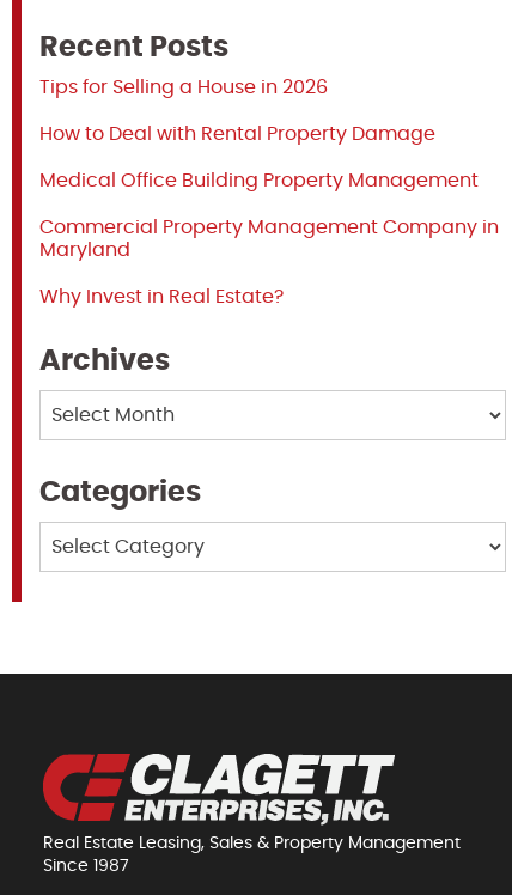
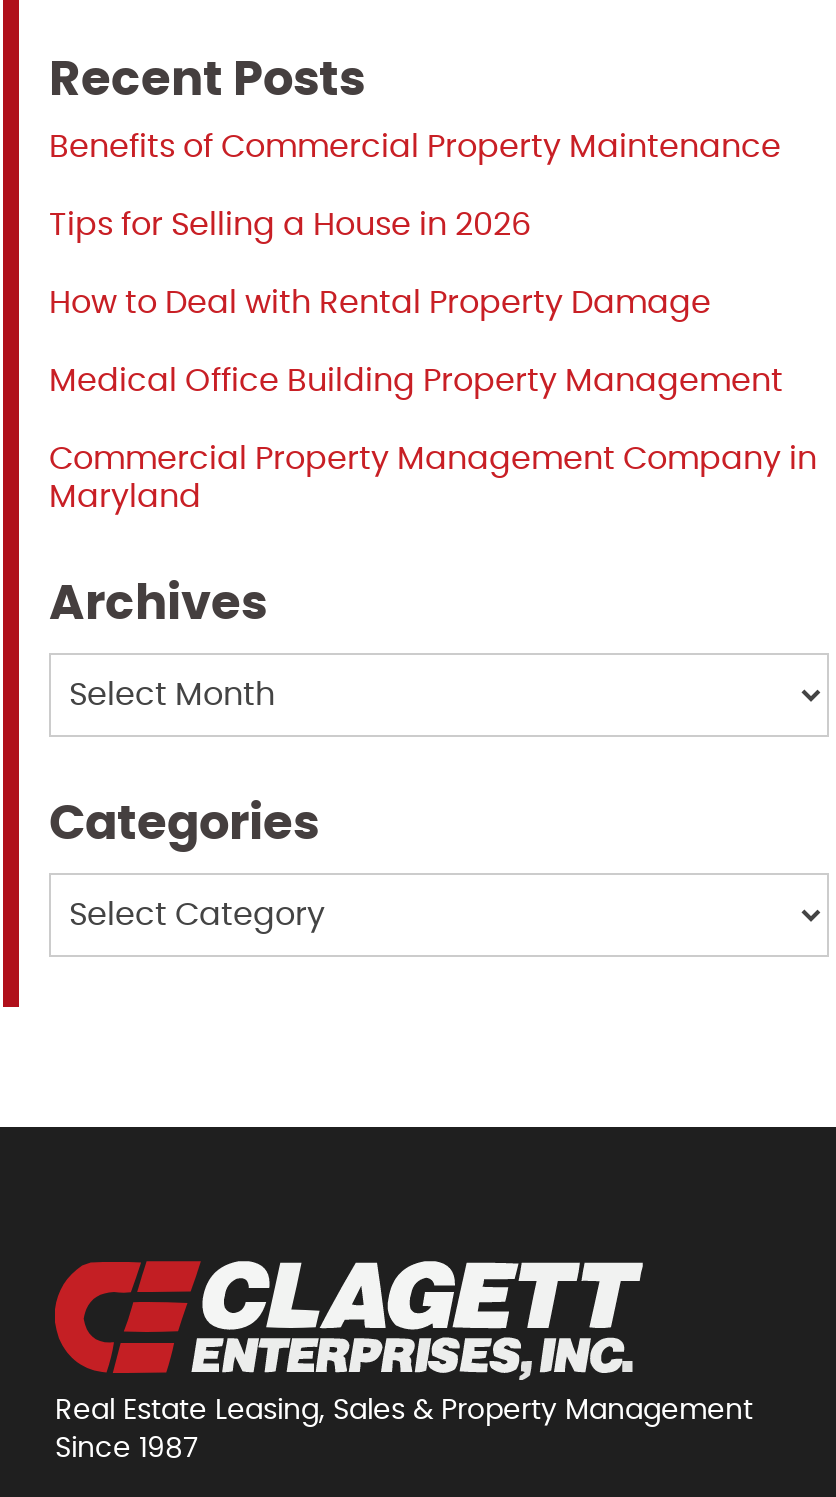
+ Benefits of Commercial Property Maintenance

moved down: Tips for Selling a House in 2026 | How to Deal with Rental Property Damage | Medical Office Building Property Management | Commercial Property Management Company in | Maryland

- Why Invest in Real Estate?
